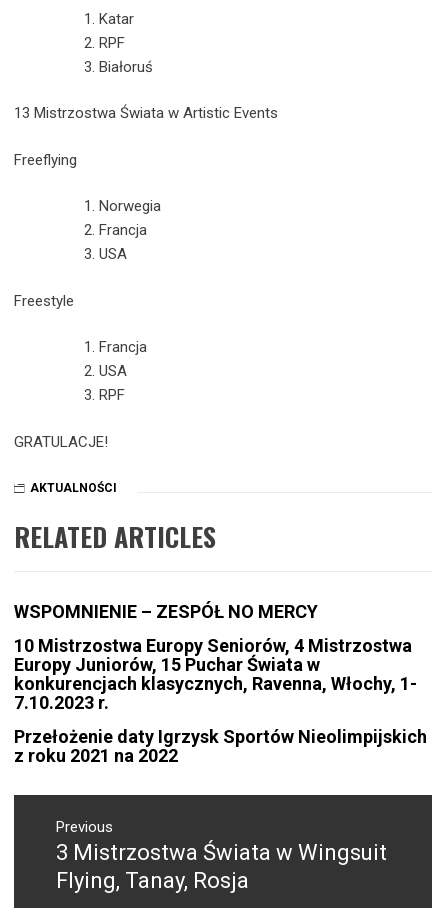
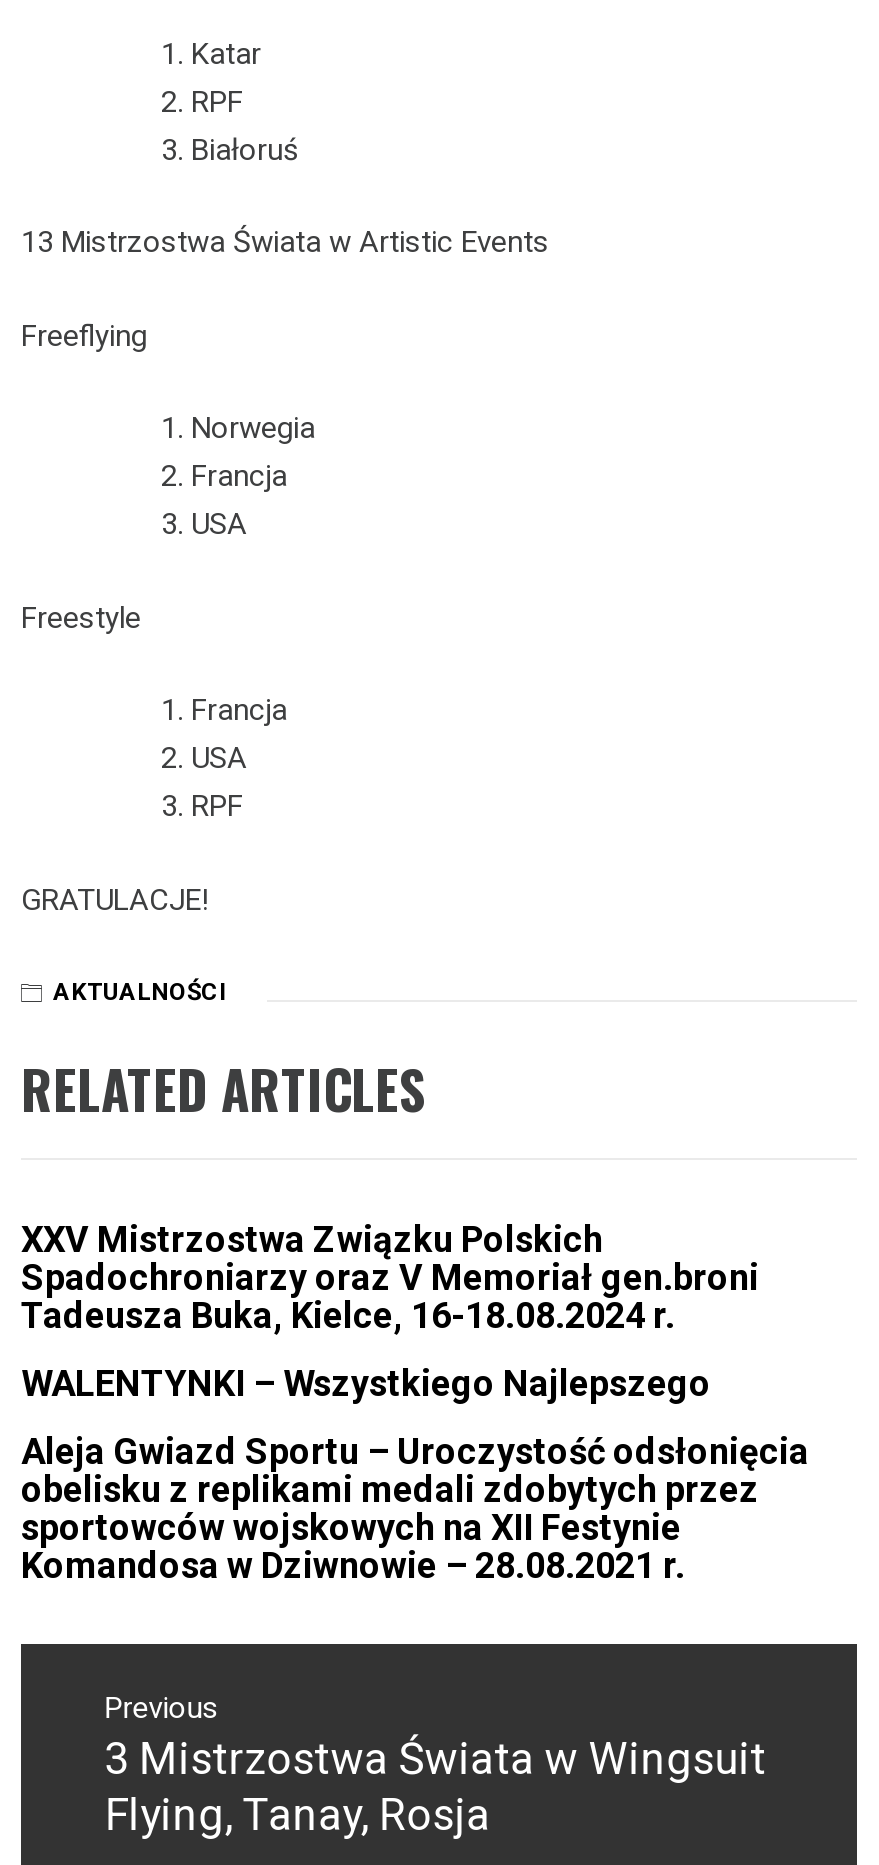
- WSPOMNIENIE – ZESPÓŁ NO MERCY
+ XXV Mistrzostwa Związku Polskich
+ Spadochroniarzy oraz V Memoriał gen.broni
+ Tadeusza Buka, Kielce, 16-18.08.2024 r.

- 10 Mistrzostwa Europy Seniorów, 4 Mistrzostwa
- Europy Juniorów, 15 Puchar Świata w
- konkurencjach klasycznych, Ravenna, Włochy, 1-
- 7.10.2023 r.
+ WALENTYNKI – Wszystkiego Najlepszego

- Przełożenie daty Igrzysk Sportów Nieolimpijskich
- z roku 2021 na 2022
+ Aleja Gwiazd Sportu – Uroczystość odsłonięcia
+ obelisku z replikami medali zdobytych przez
+ sportowców wojskowych na XII Festynie
+ Komandosa w Dziwnowie – 28.08.2021 r.
